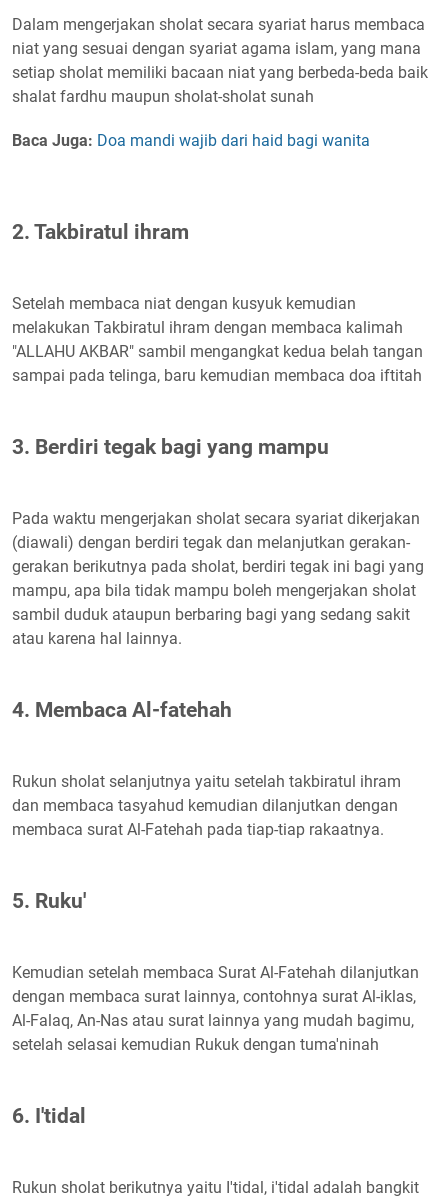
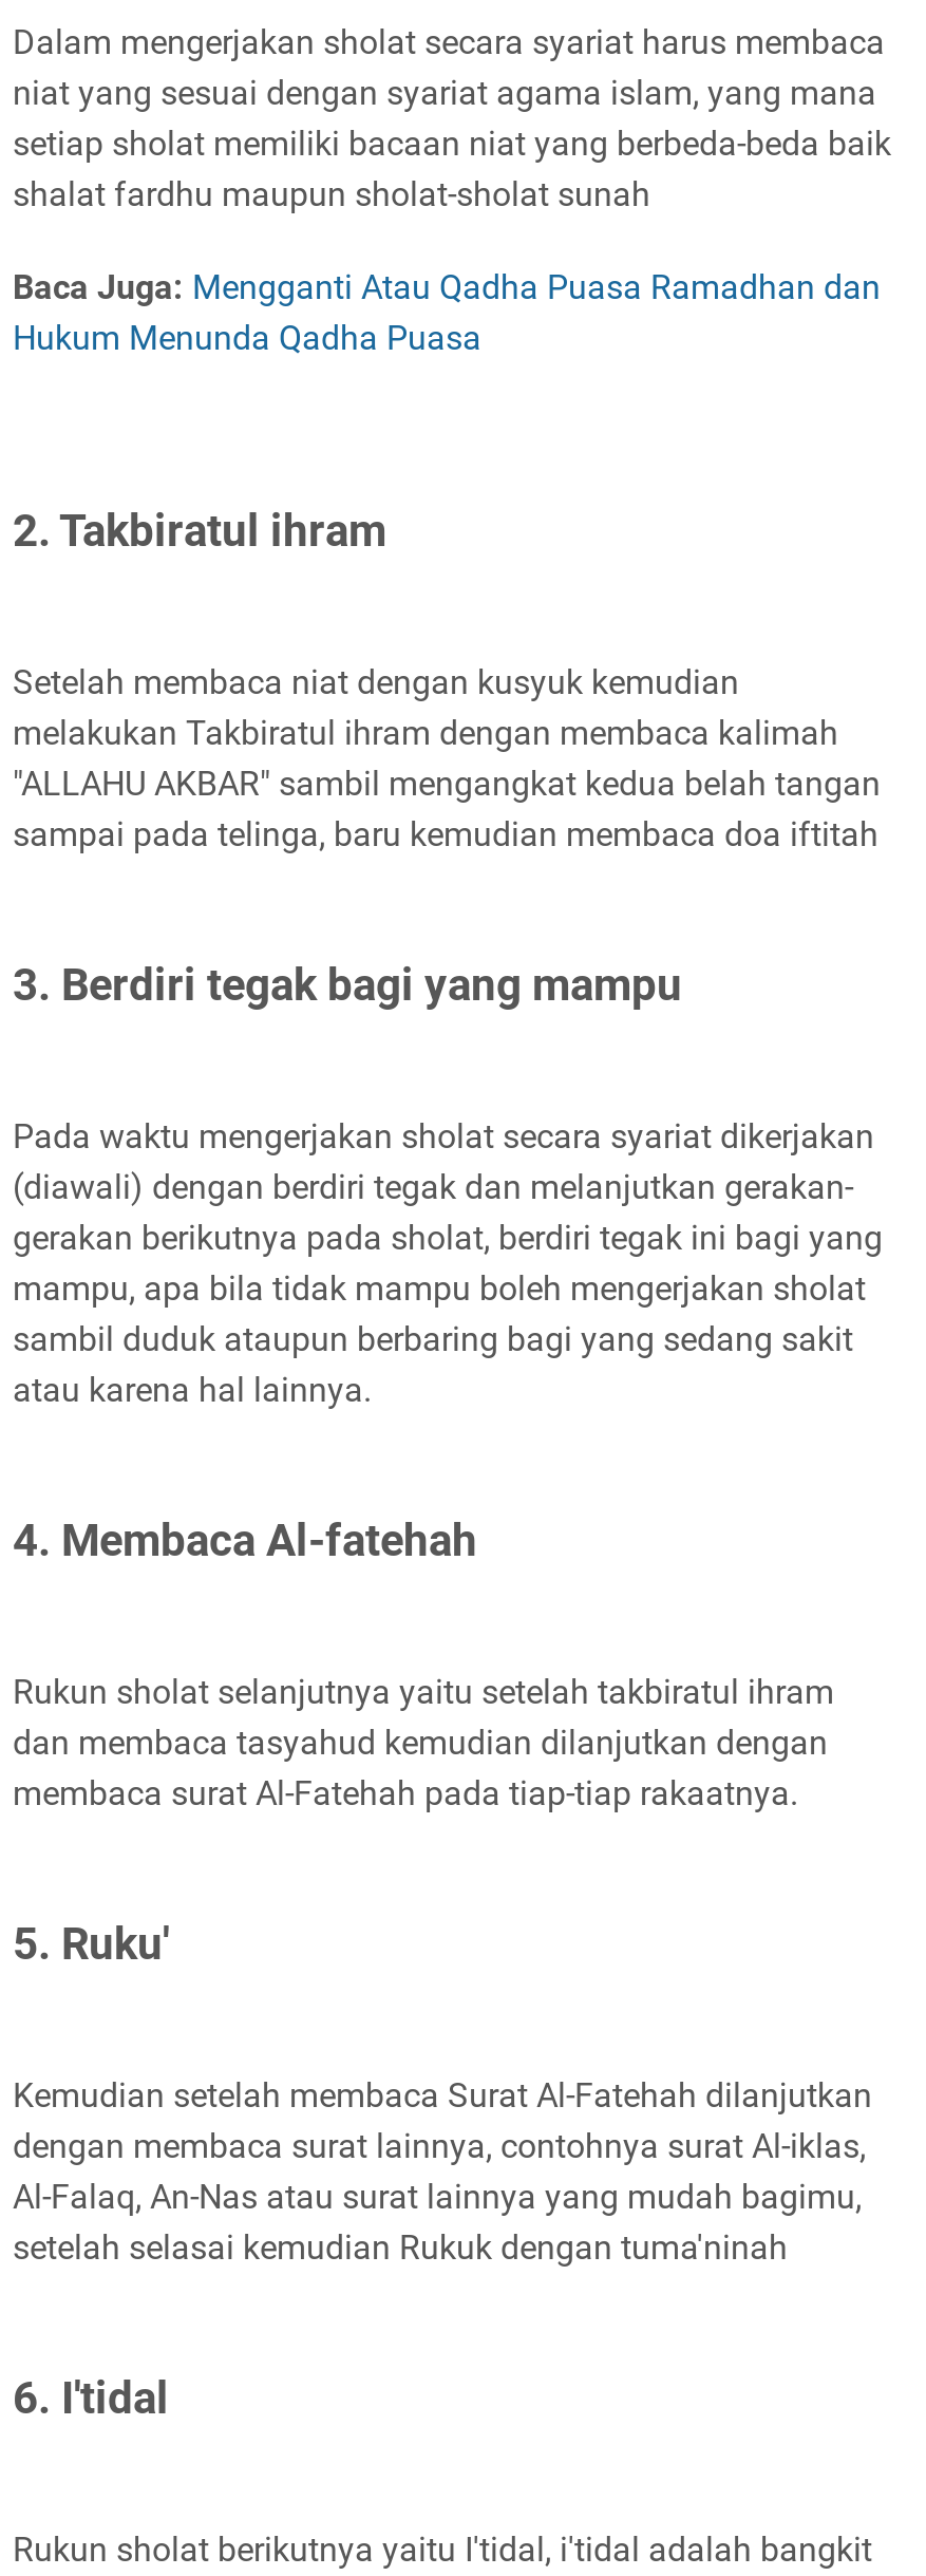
- Baca Juga: Doa mandi wajib dari haid bagi wanita
+ Baca Juga: Mengganti Atau Qadha Puasa Ramadhan dan
+ Hukum Menunda Qadha Puasa
